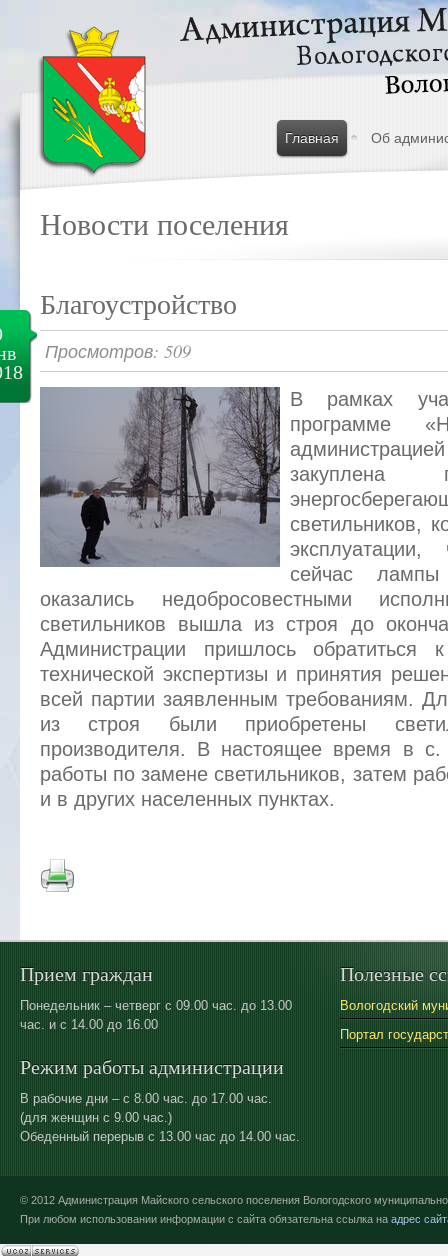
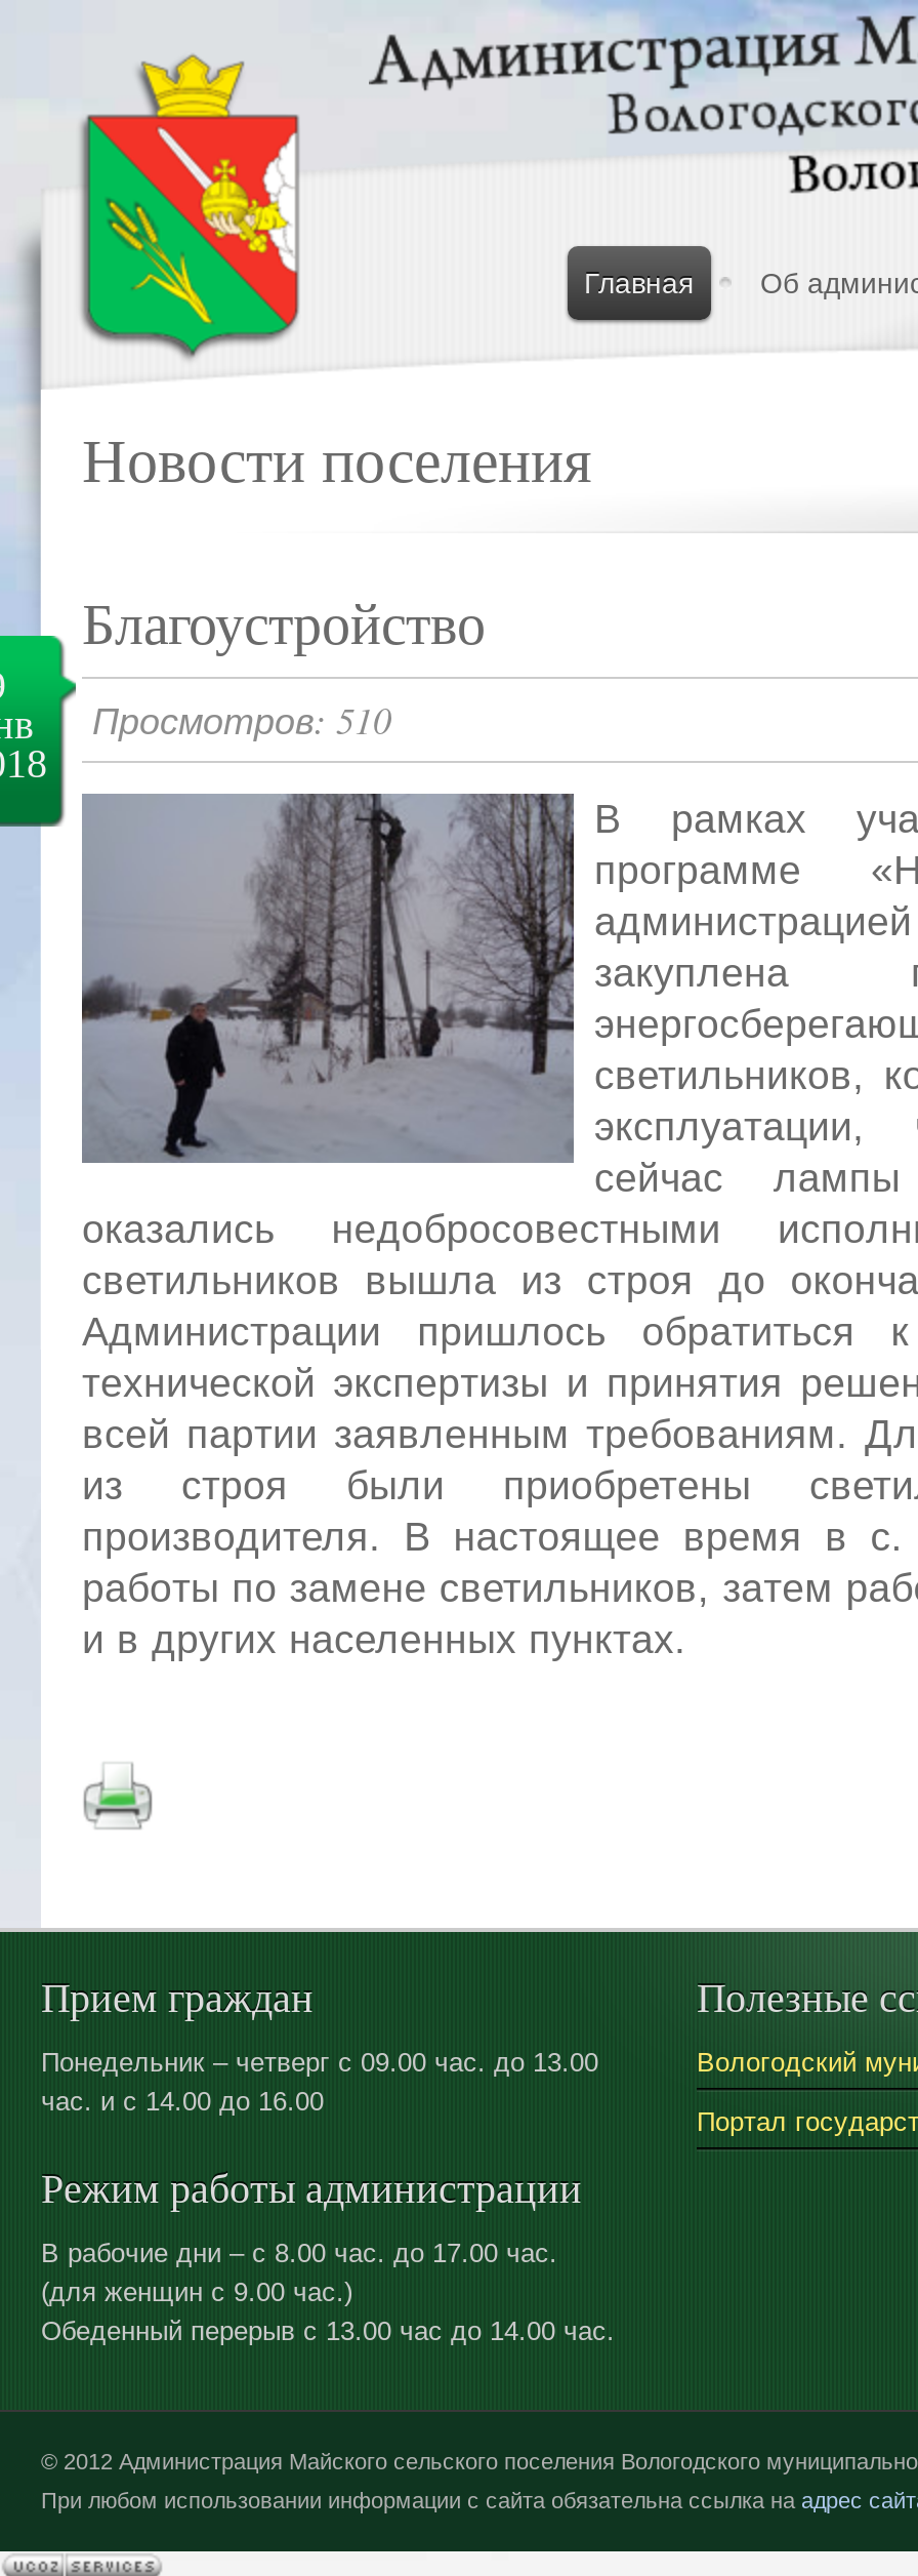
- Просмотров: 509
+ Просмотров: 510
